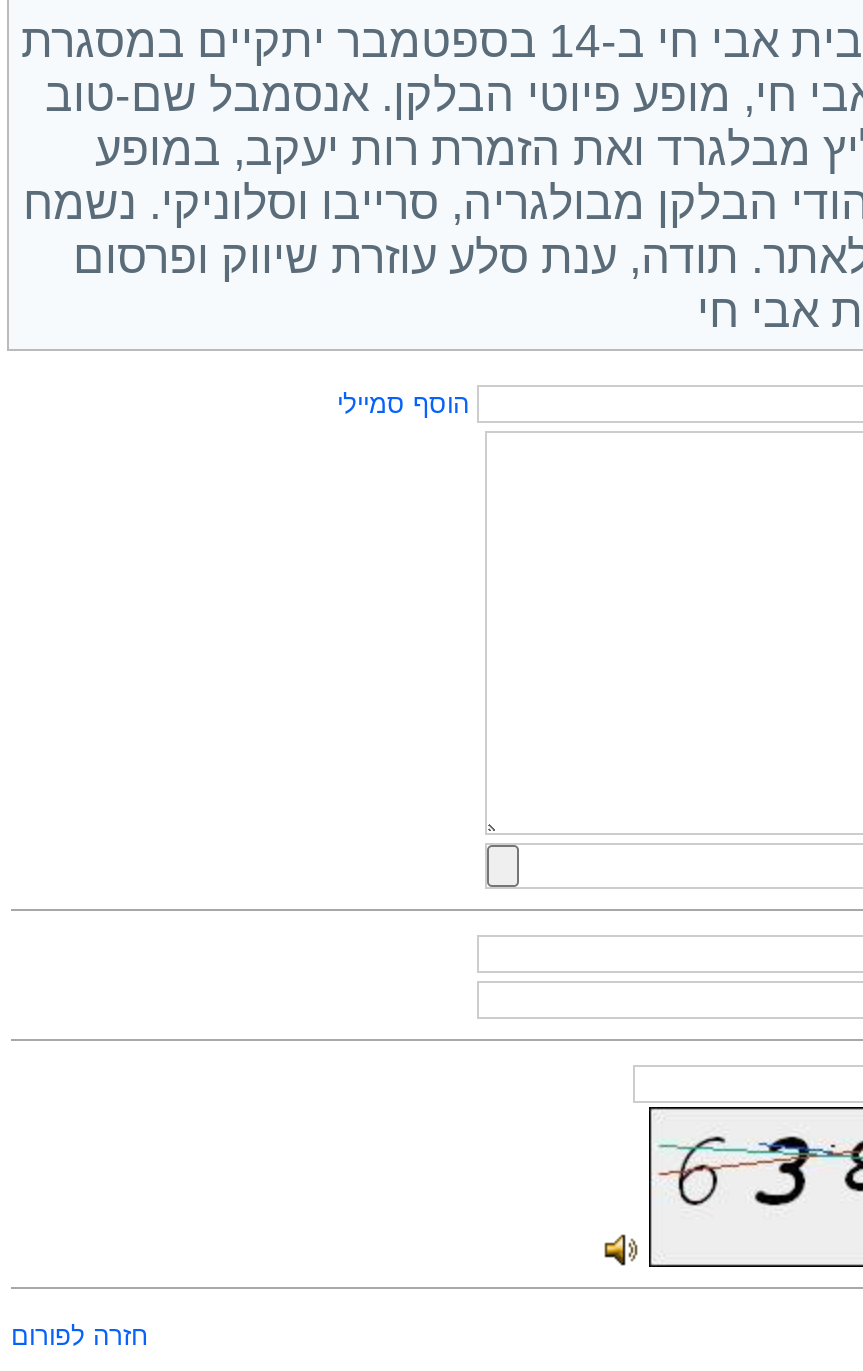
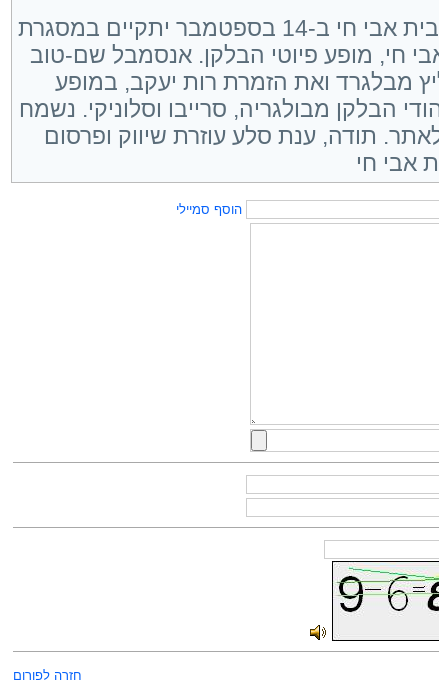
- [image]
+ [image]
